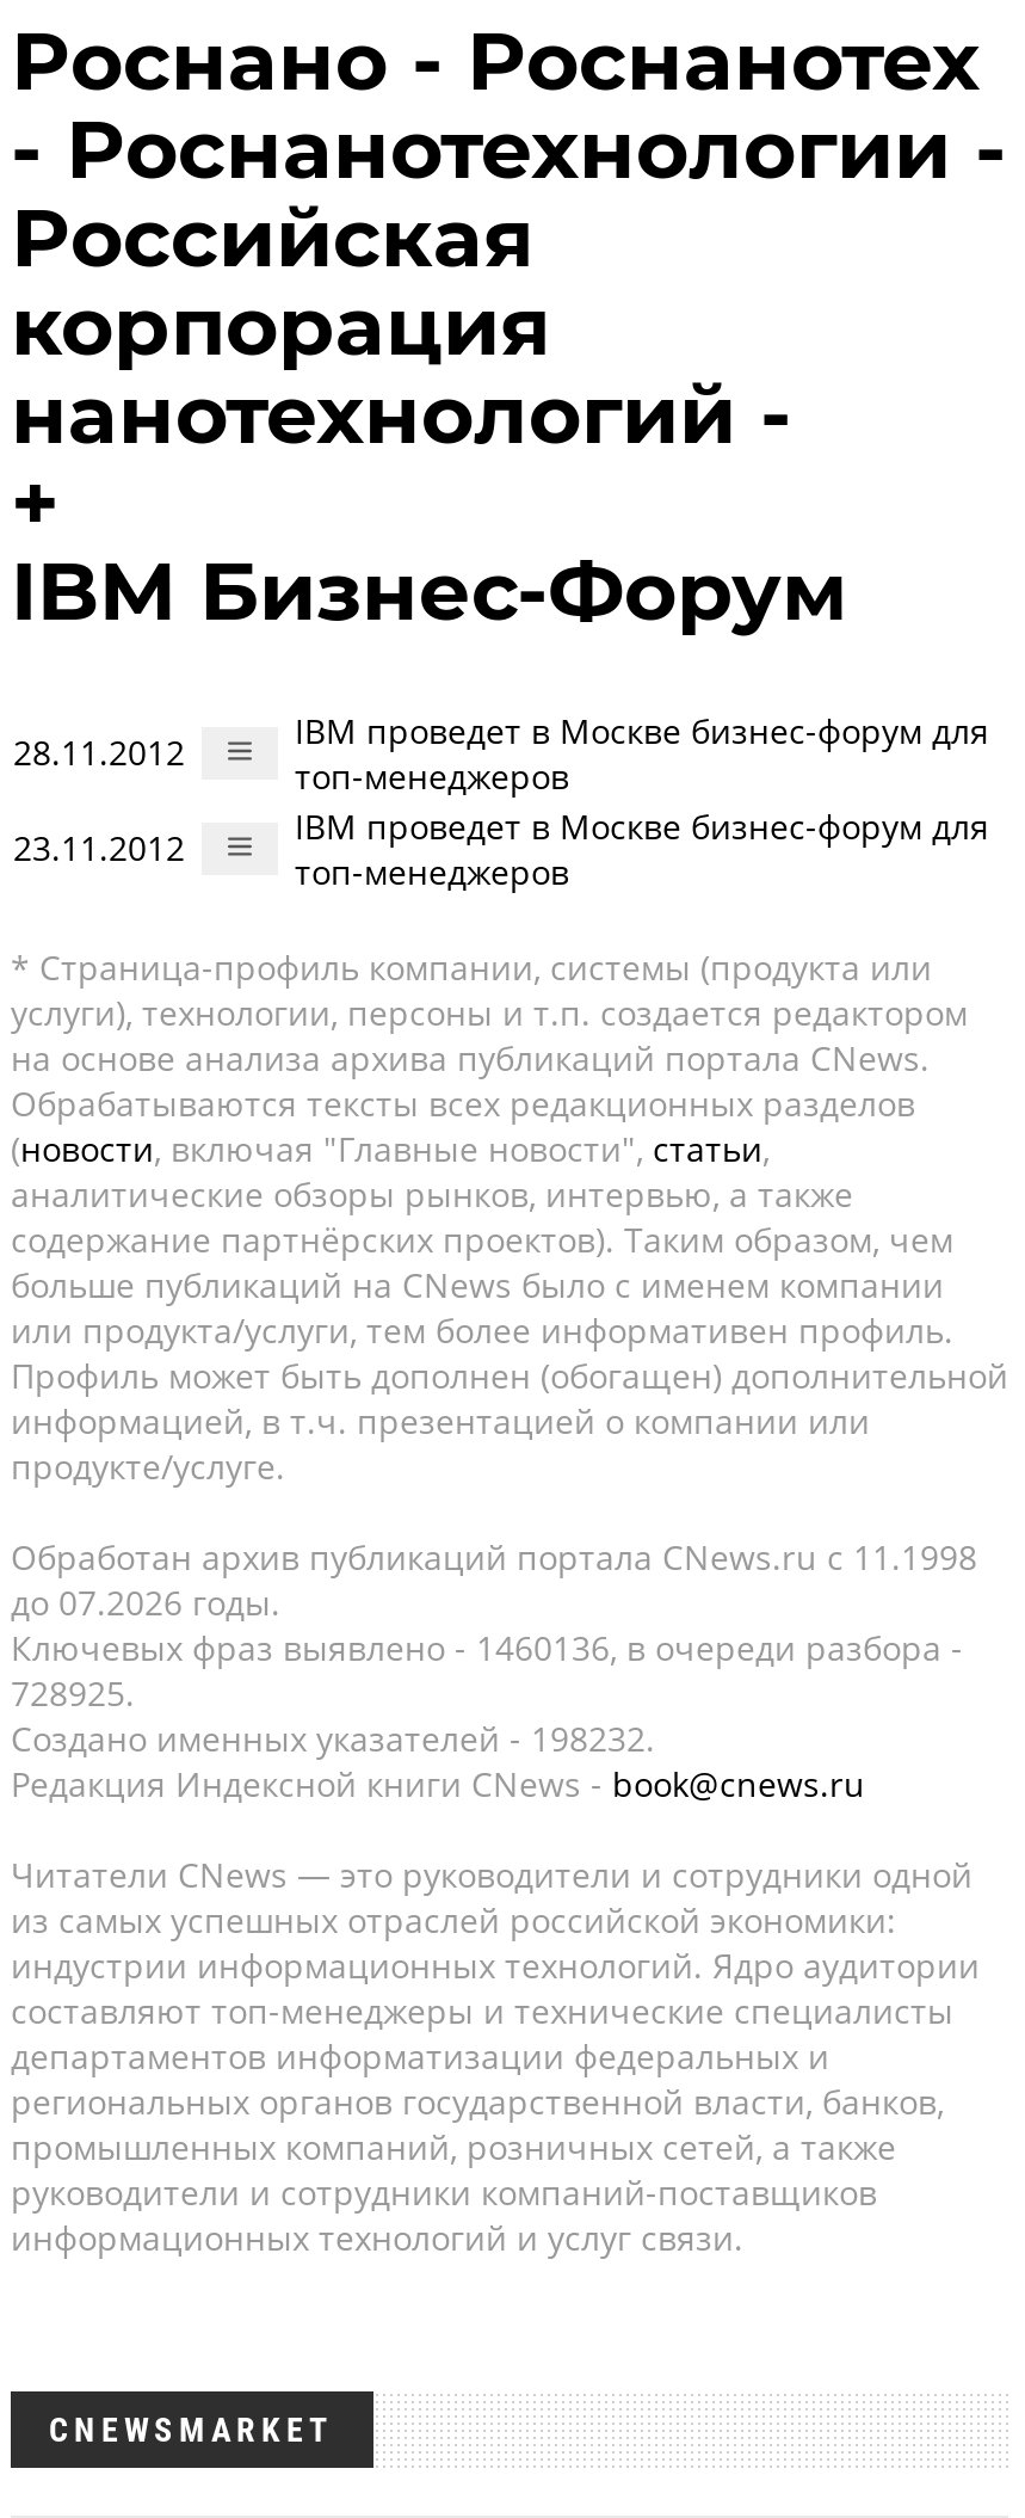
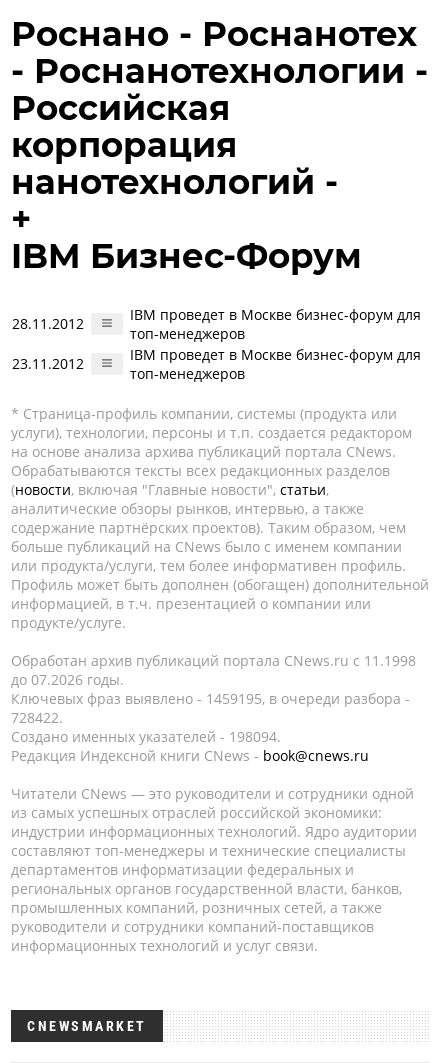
- Ключевых фраз выявлено - 1460136, в очереди разбора -
+ Ключевых фраз выявлено - 1459195, в очереди разбора -

- 728925.
+ 728422.

- Создано именных указателей - 198232.
+ Создано именных указателей - 198094.
